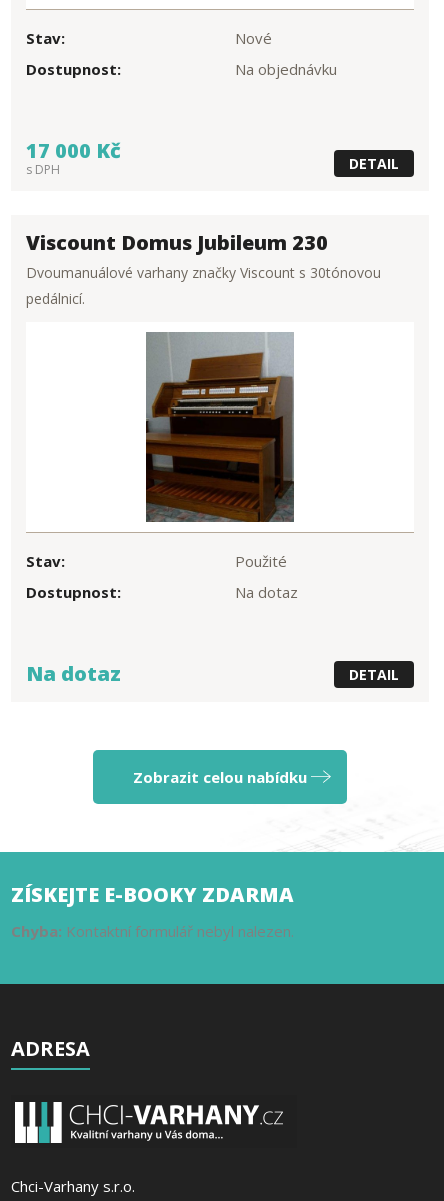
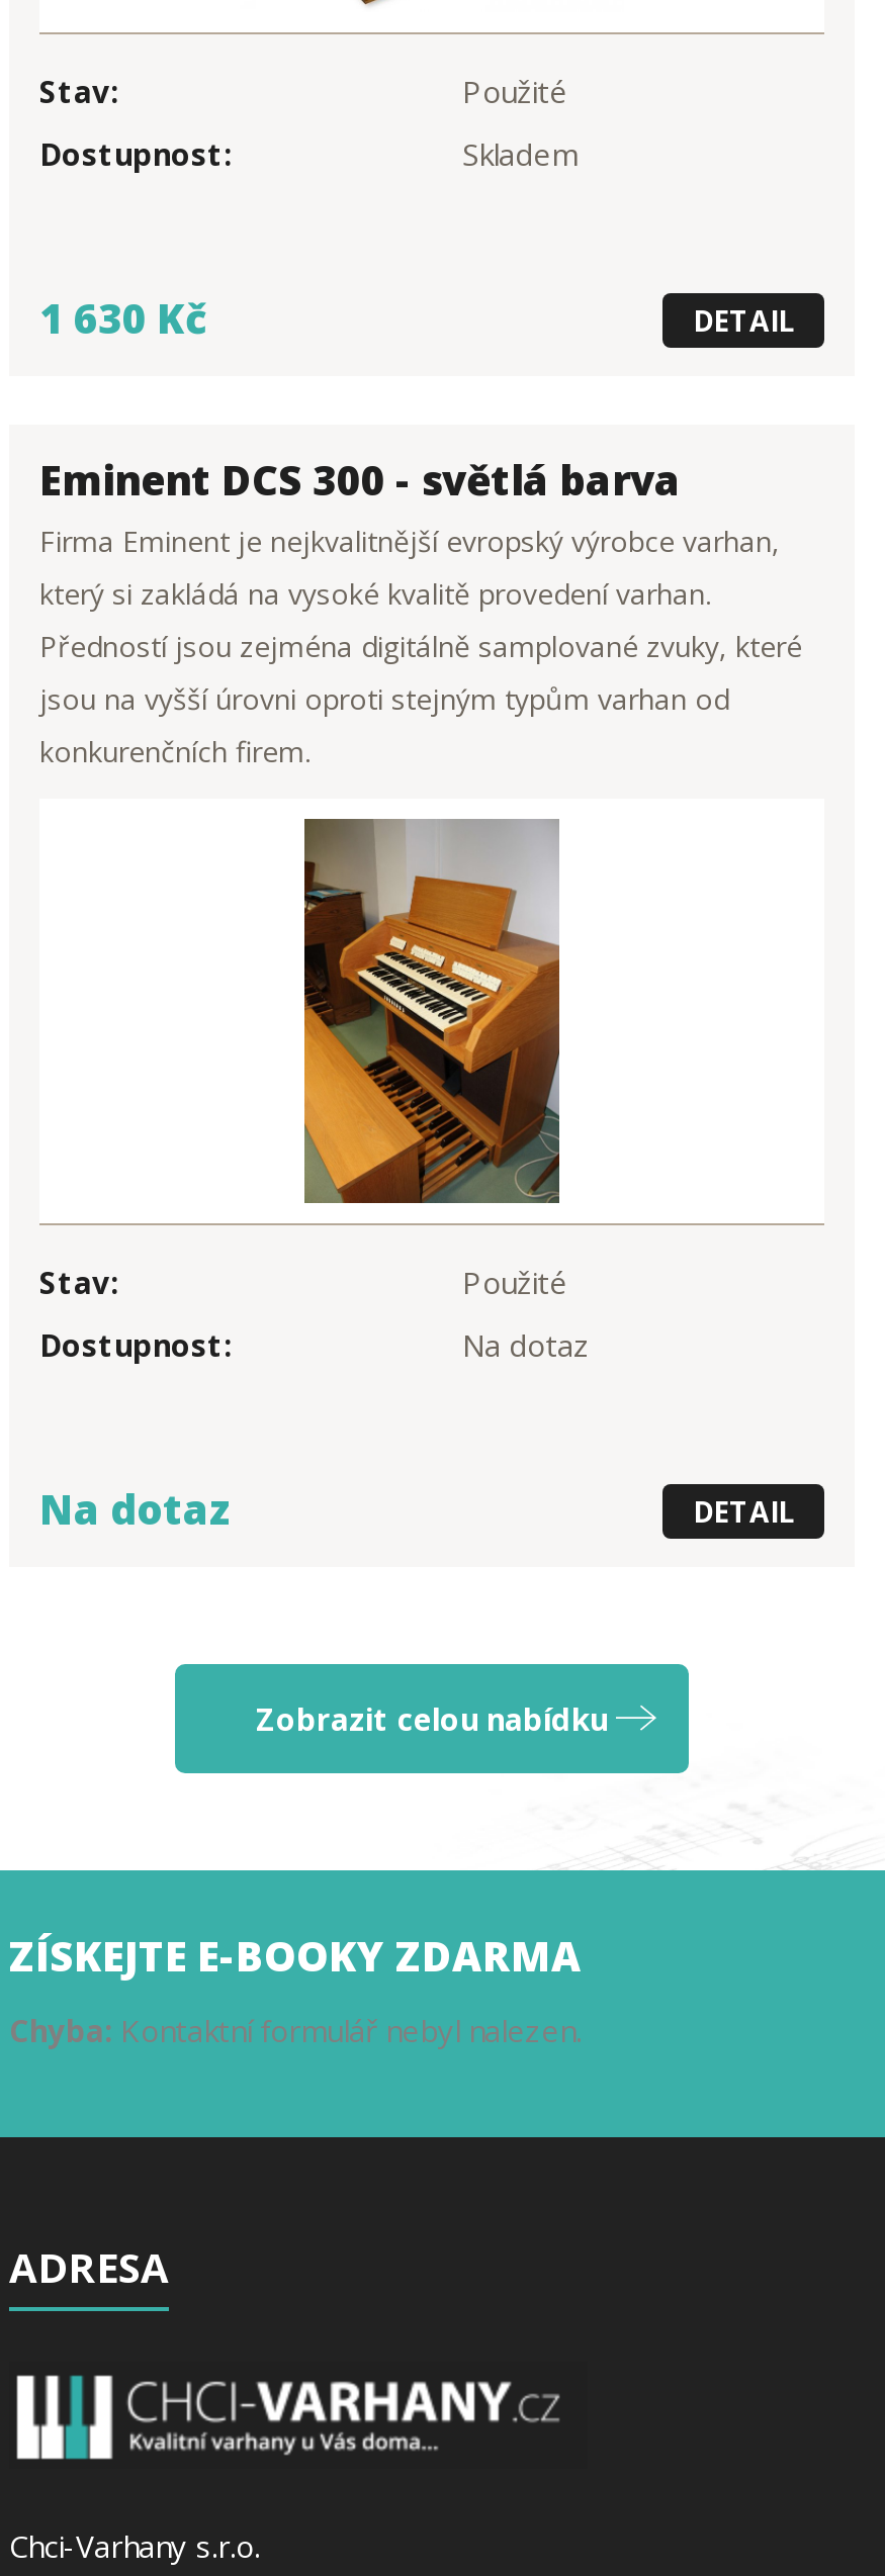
- Nové
+ Použité

- Na objednávku
+ Skladem

- 17 000 Kč
- s DPH
+ 1 630 Kč

- Viscount Domus Jubileum 230
- Dvoumanuálové varhany značky Viscount s 30tónovou
- pedálnicí.
+ Eminent DCS 300 - světlá barva
+ Firma Eminent je nejkvalitnější evropský výrobce varhan,
+ který si zakládá na vysoké kvalitě provedení varhan.
+ Předností jsou zejména digitálně samplované zvuky, které
+ jsou na vyšší úrovni oproti stejným typům varhan od
+ konkurenčních firem.

- [image]
+ [image]
